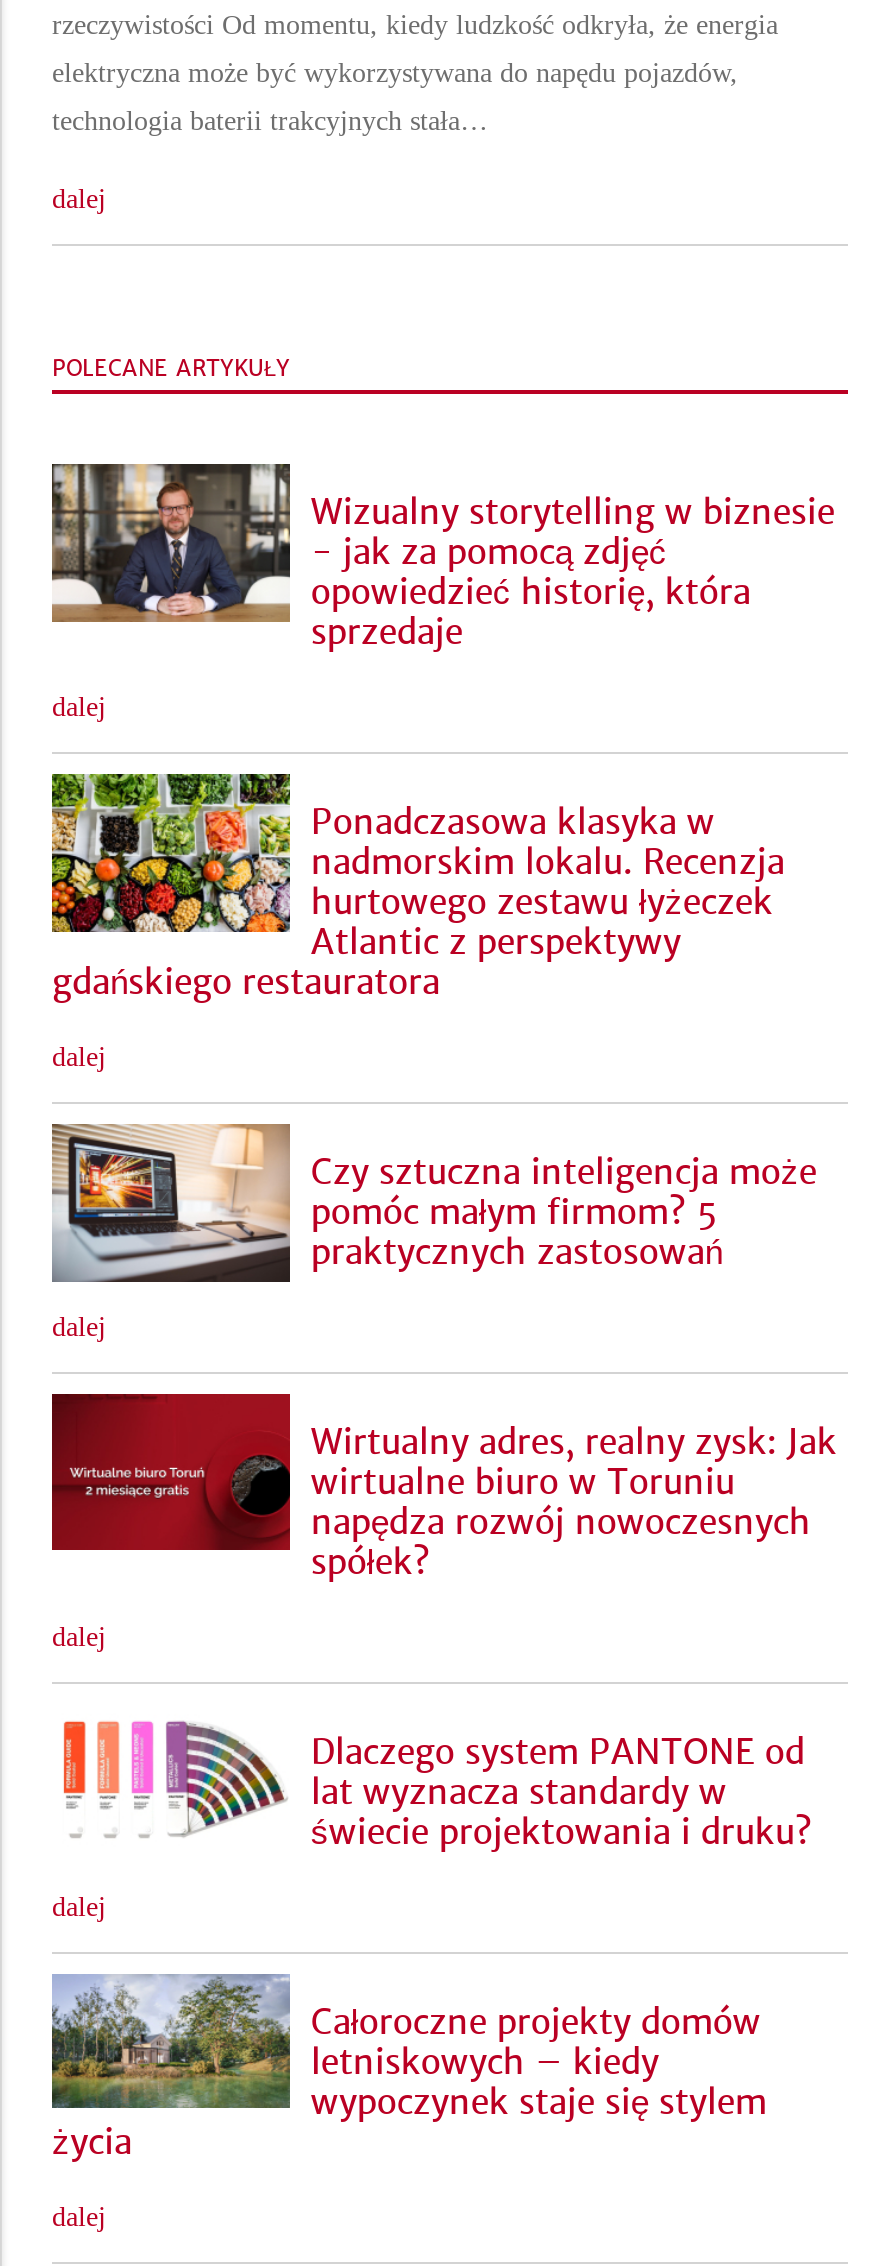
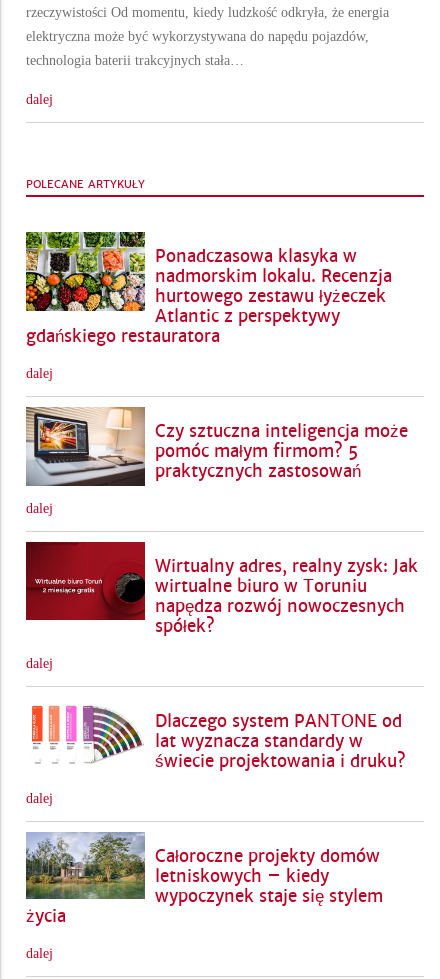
- [image]
- Wizualny storytelling w biznesie
- - jak za pomocą zdjęć
- opowiedzieć historię, która
- sprzedaje
- dalej
